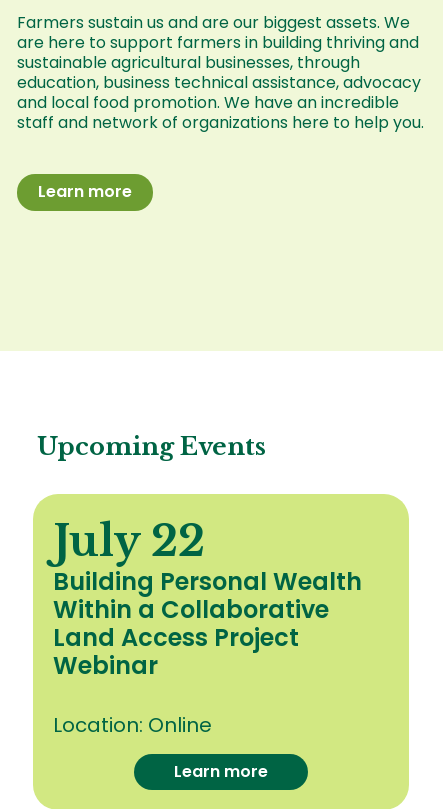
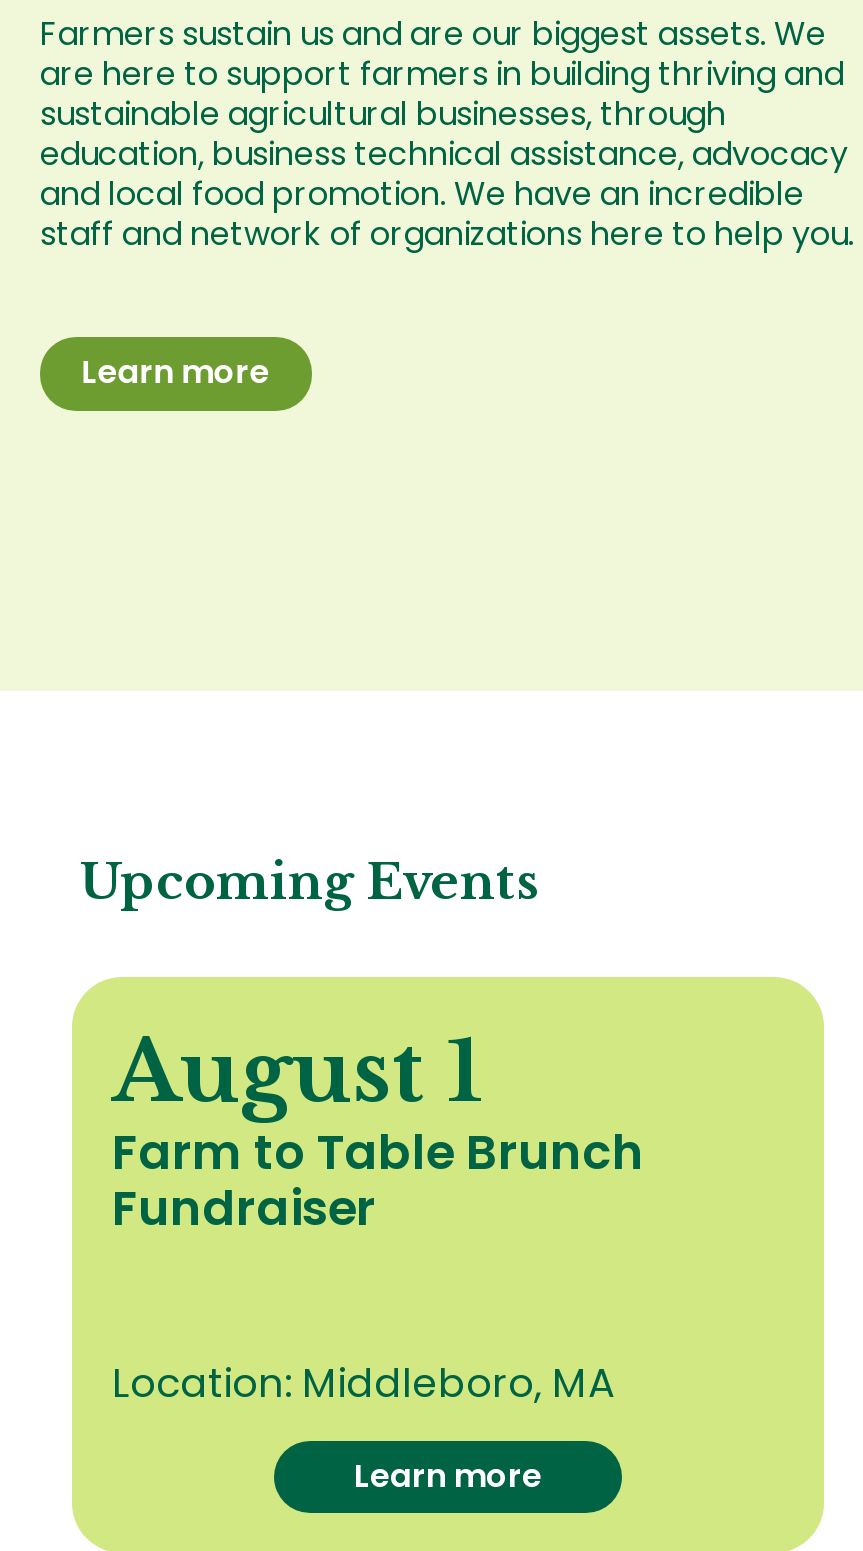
- July 22
- Building Personal Wealth
- Within a Collaborative
- Land Access Project
- Webinar
+ August 1
+ Farm to Table Brunch
+ Fundraiser

- Location: Online
+ Location: Middleboro, MA
